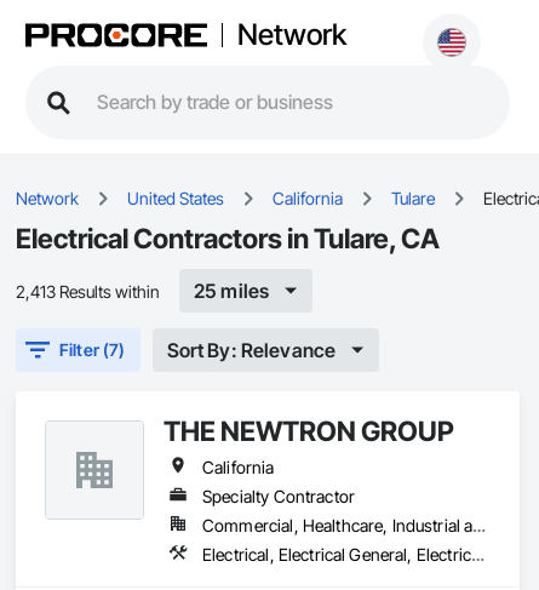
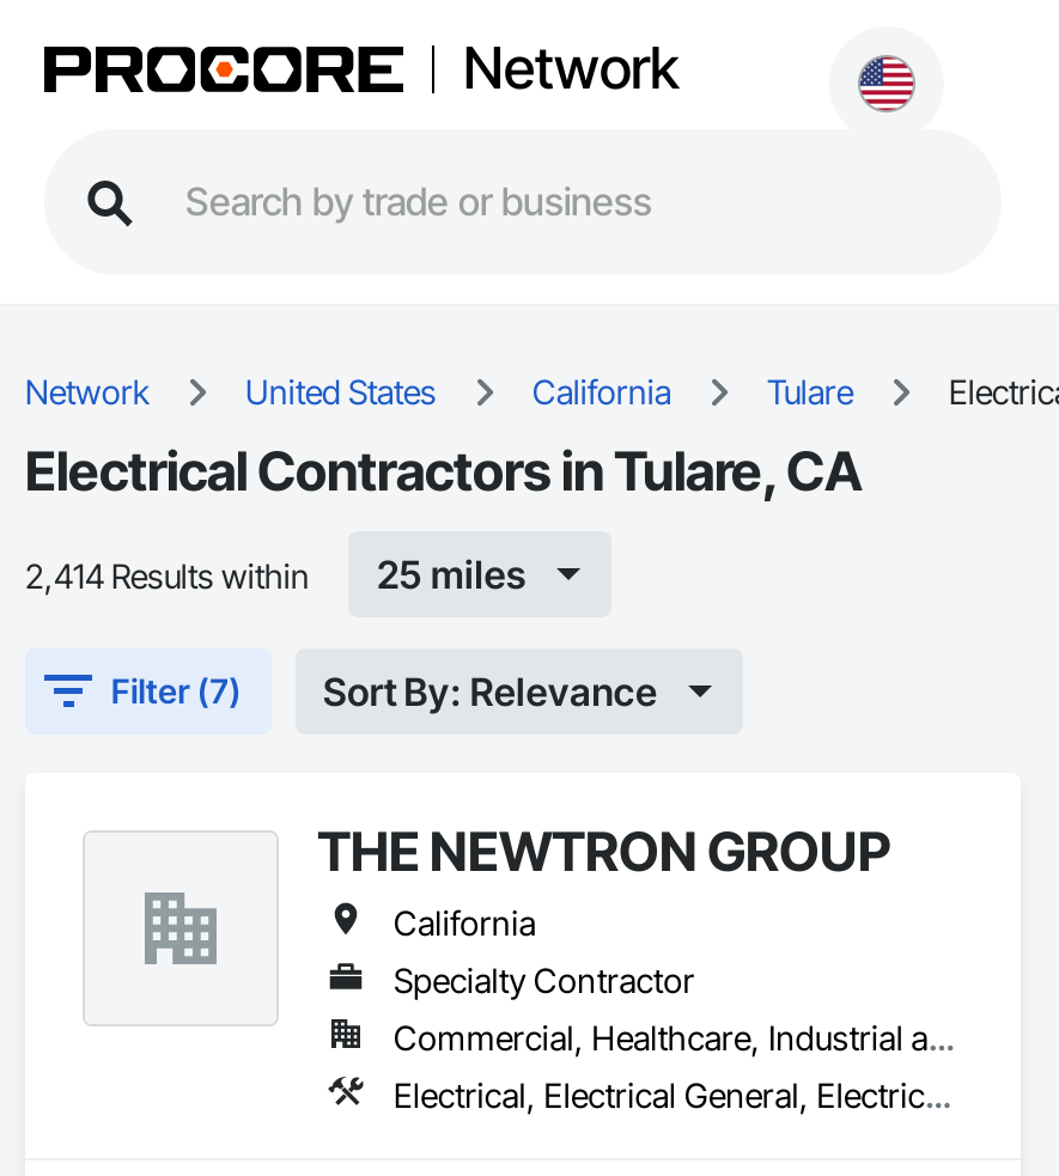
- 2,413 Results within
+ 2,414 Results within
